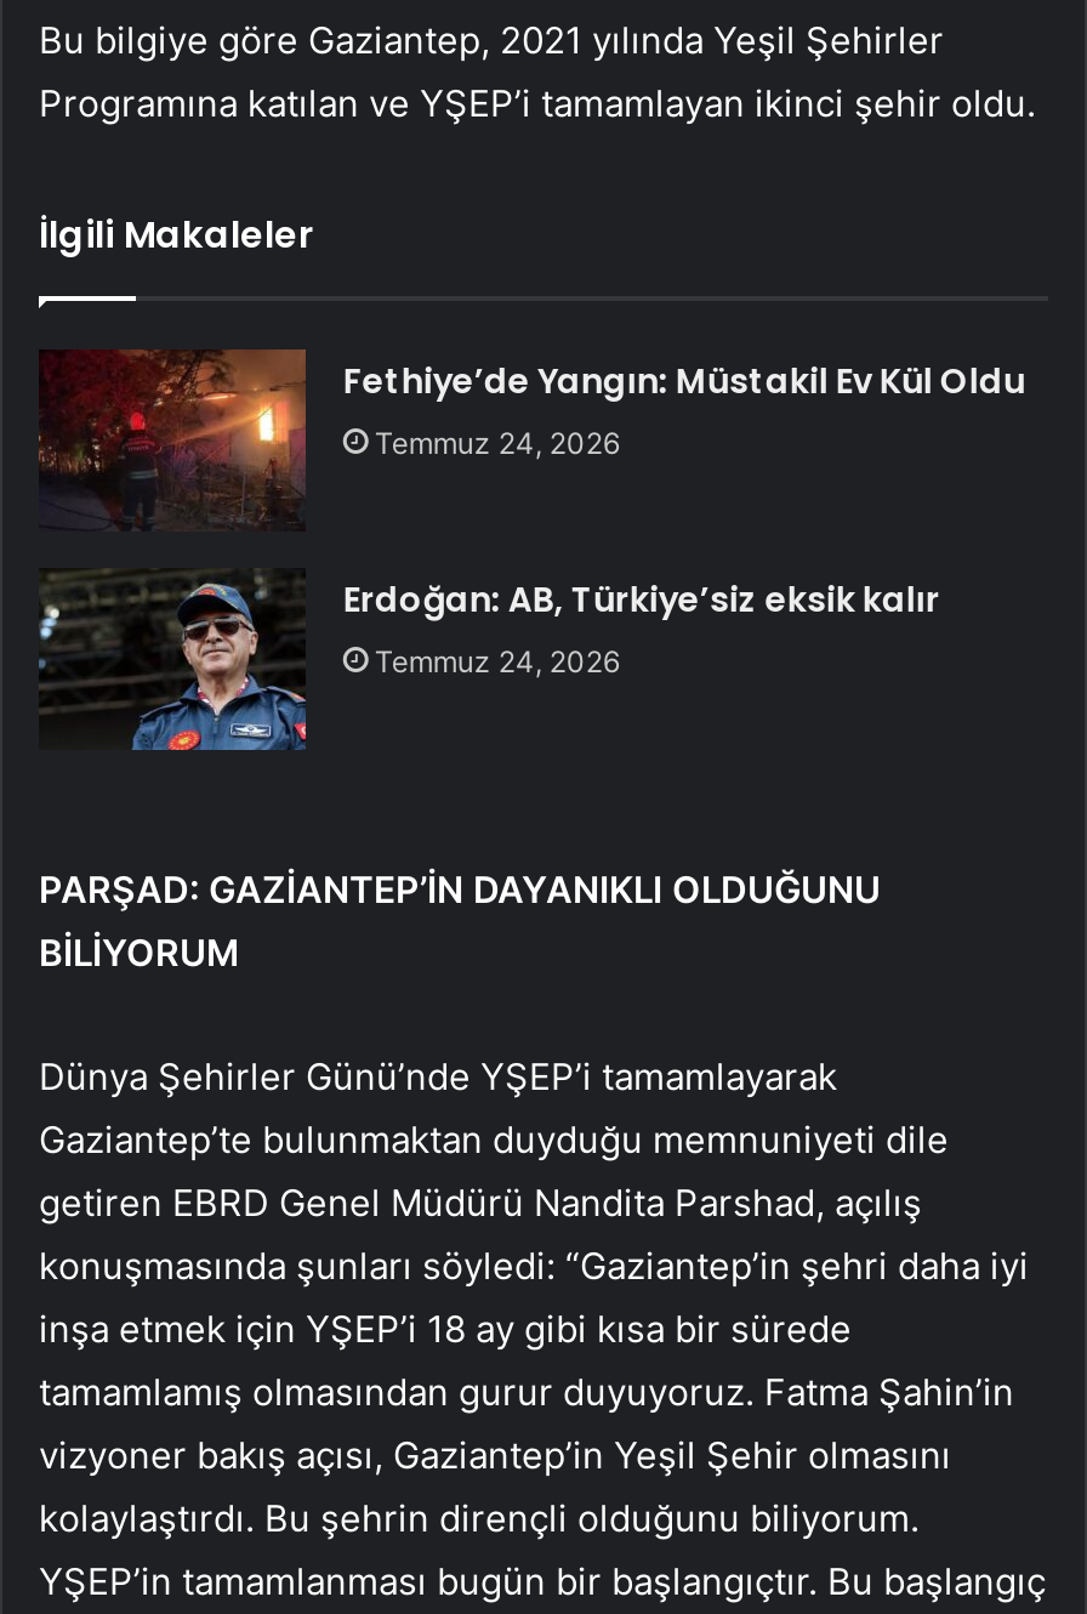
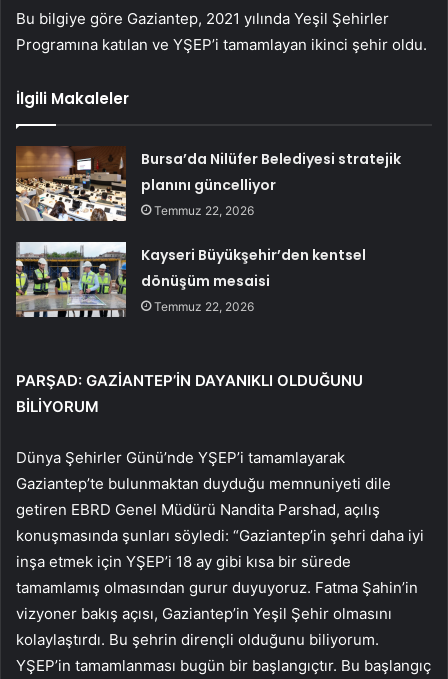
- [image]
- Fethiye’de Yangın: Müstakil Ev Kül Oldu
- Temmuz 24, 2026
+ [image]
+ Bursa’da Nilüfer Belediyesi stratejik
+ planını güncelliyor
+ Temmuz 22, 2026

- [image]
- Erdoğan: AB, Türkiye’siz eksik kalır
- Temmuz 24, 2026
+ [image]
+ Kayseri Büyükşehir’den kentsel
+ dönüşüm mesaisi
+ Temmuz 22, 2026
